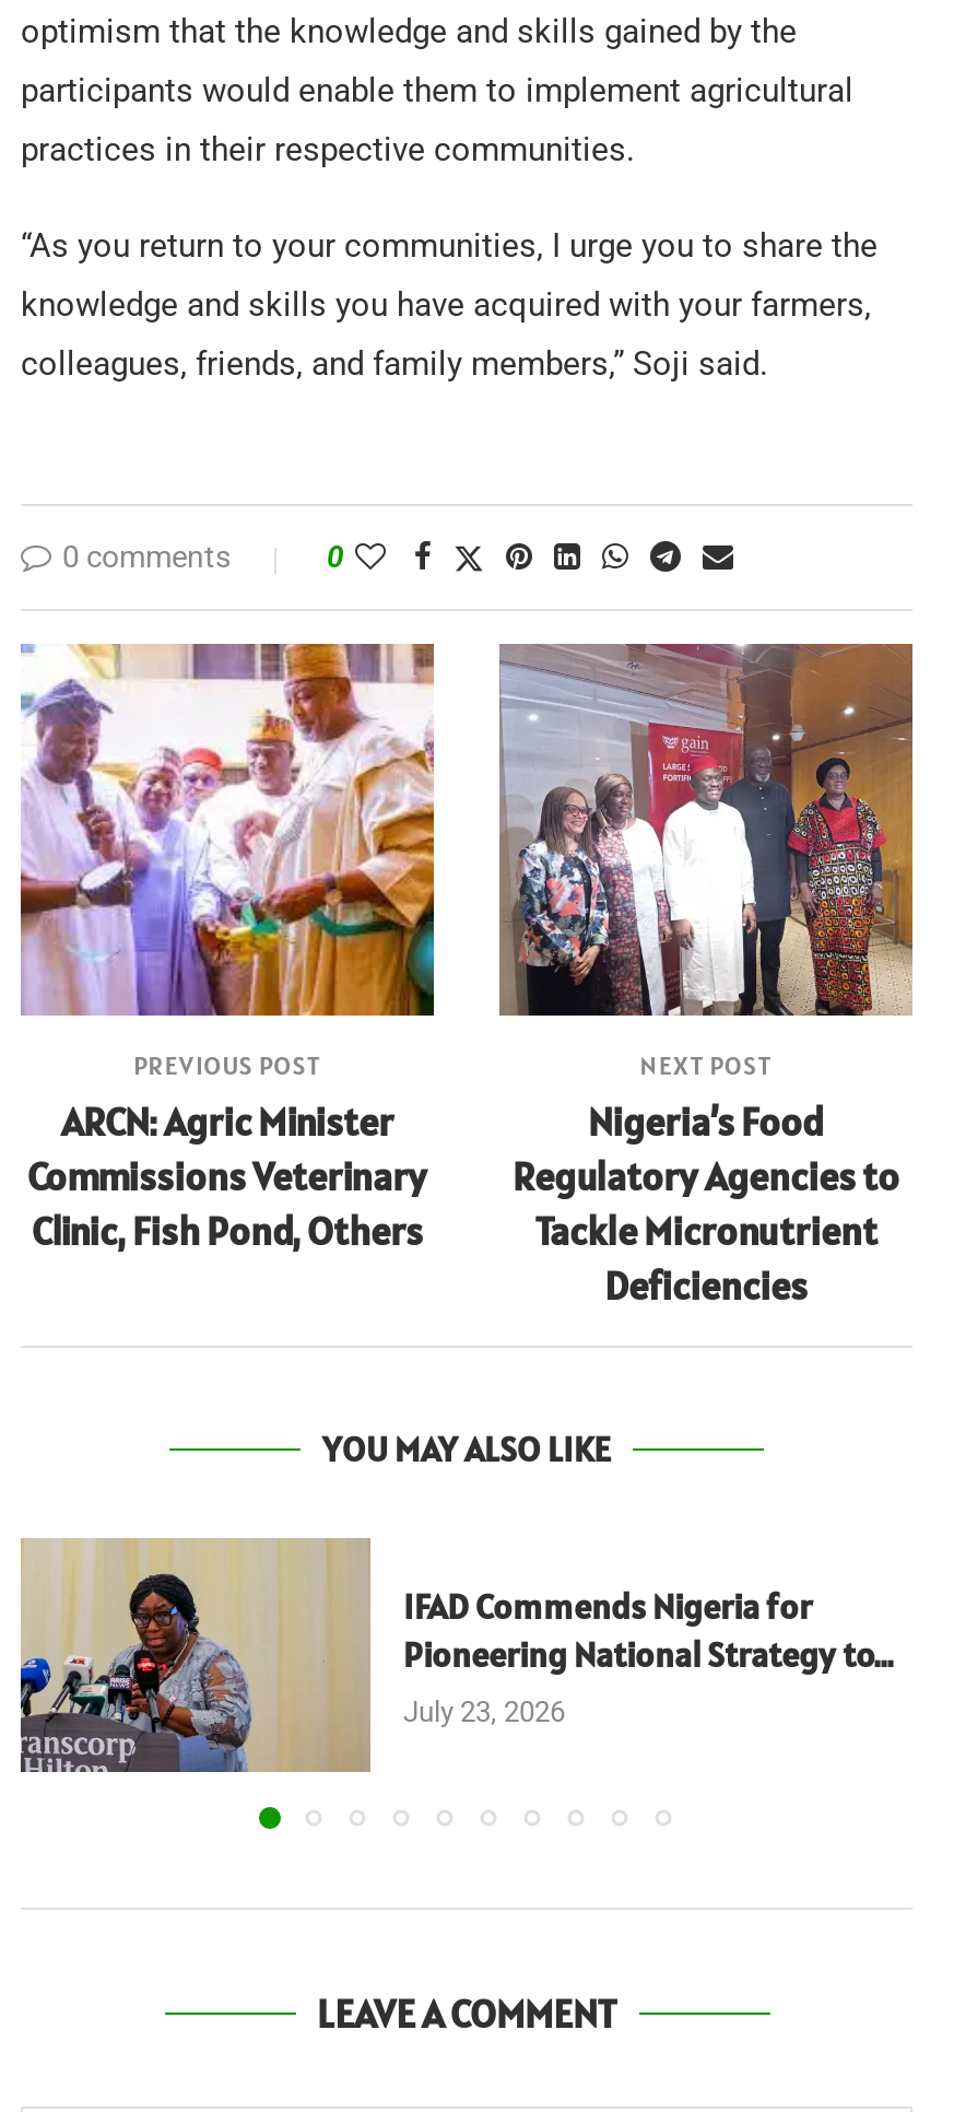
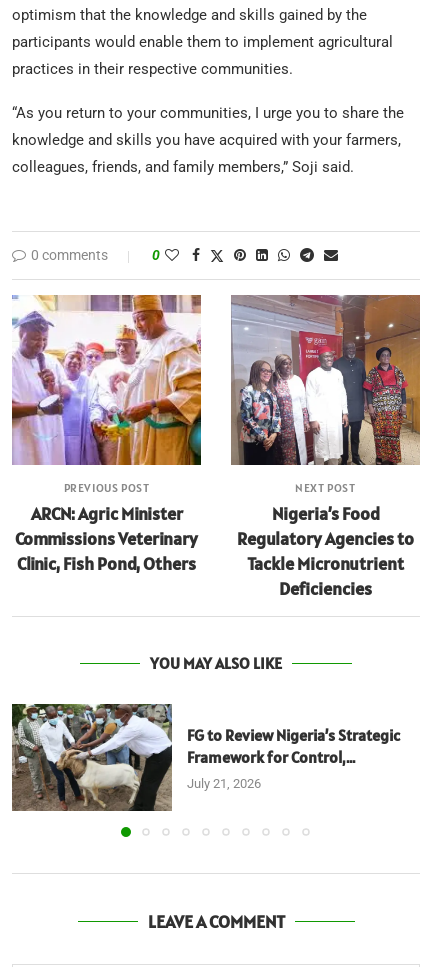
- [image]
- IFAD Commends Nigeria for
- Pioneering National Strategy to...
- July 23, 2026
+ [image]
+ FG to Review Nigeria’s Strategic
+ Framework for Control,...
+ July 21, 2026
